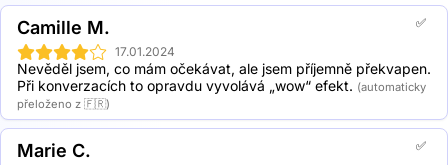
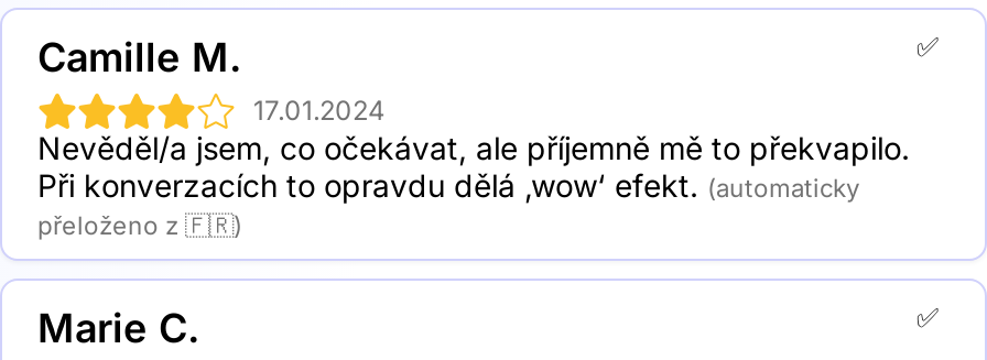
- Nevěděl jsem, co mám očekávat, ale jsem příjemně překvapen.
+ Nevěděl/a jsem, co očekávat, ale příjemně mě to překvapilo.

- Při konverzacích to opravdu vyvolává „wow“ efekt. (automaticky
+ Při konverzacích to opravdu dělá ‚wow‘ efekt. (automaticky
